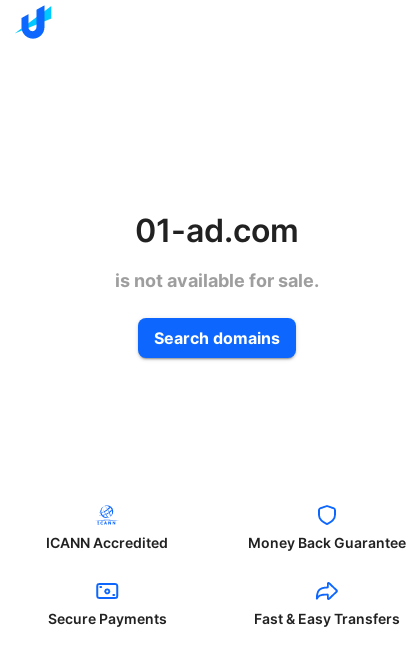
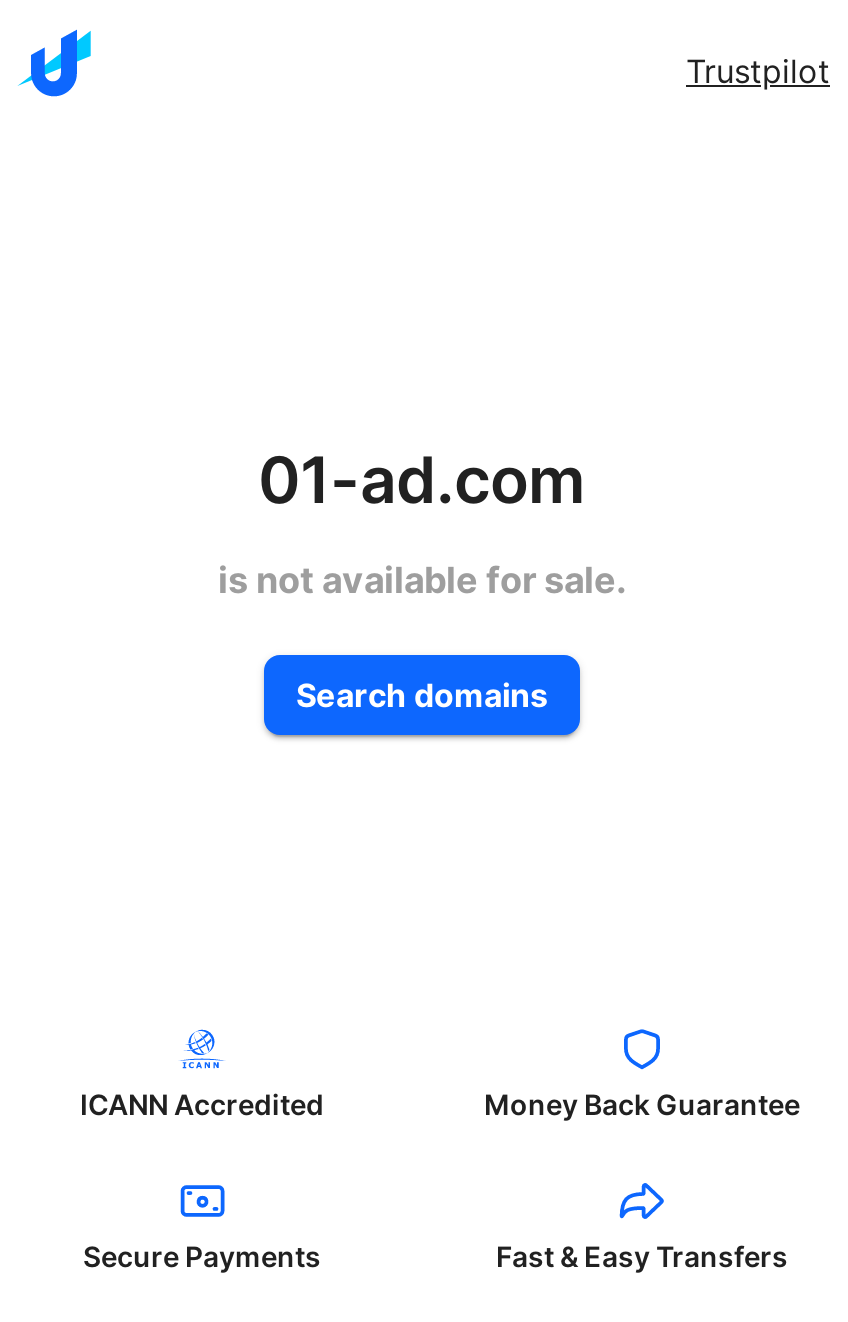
+ Trustpilot
